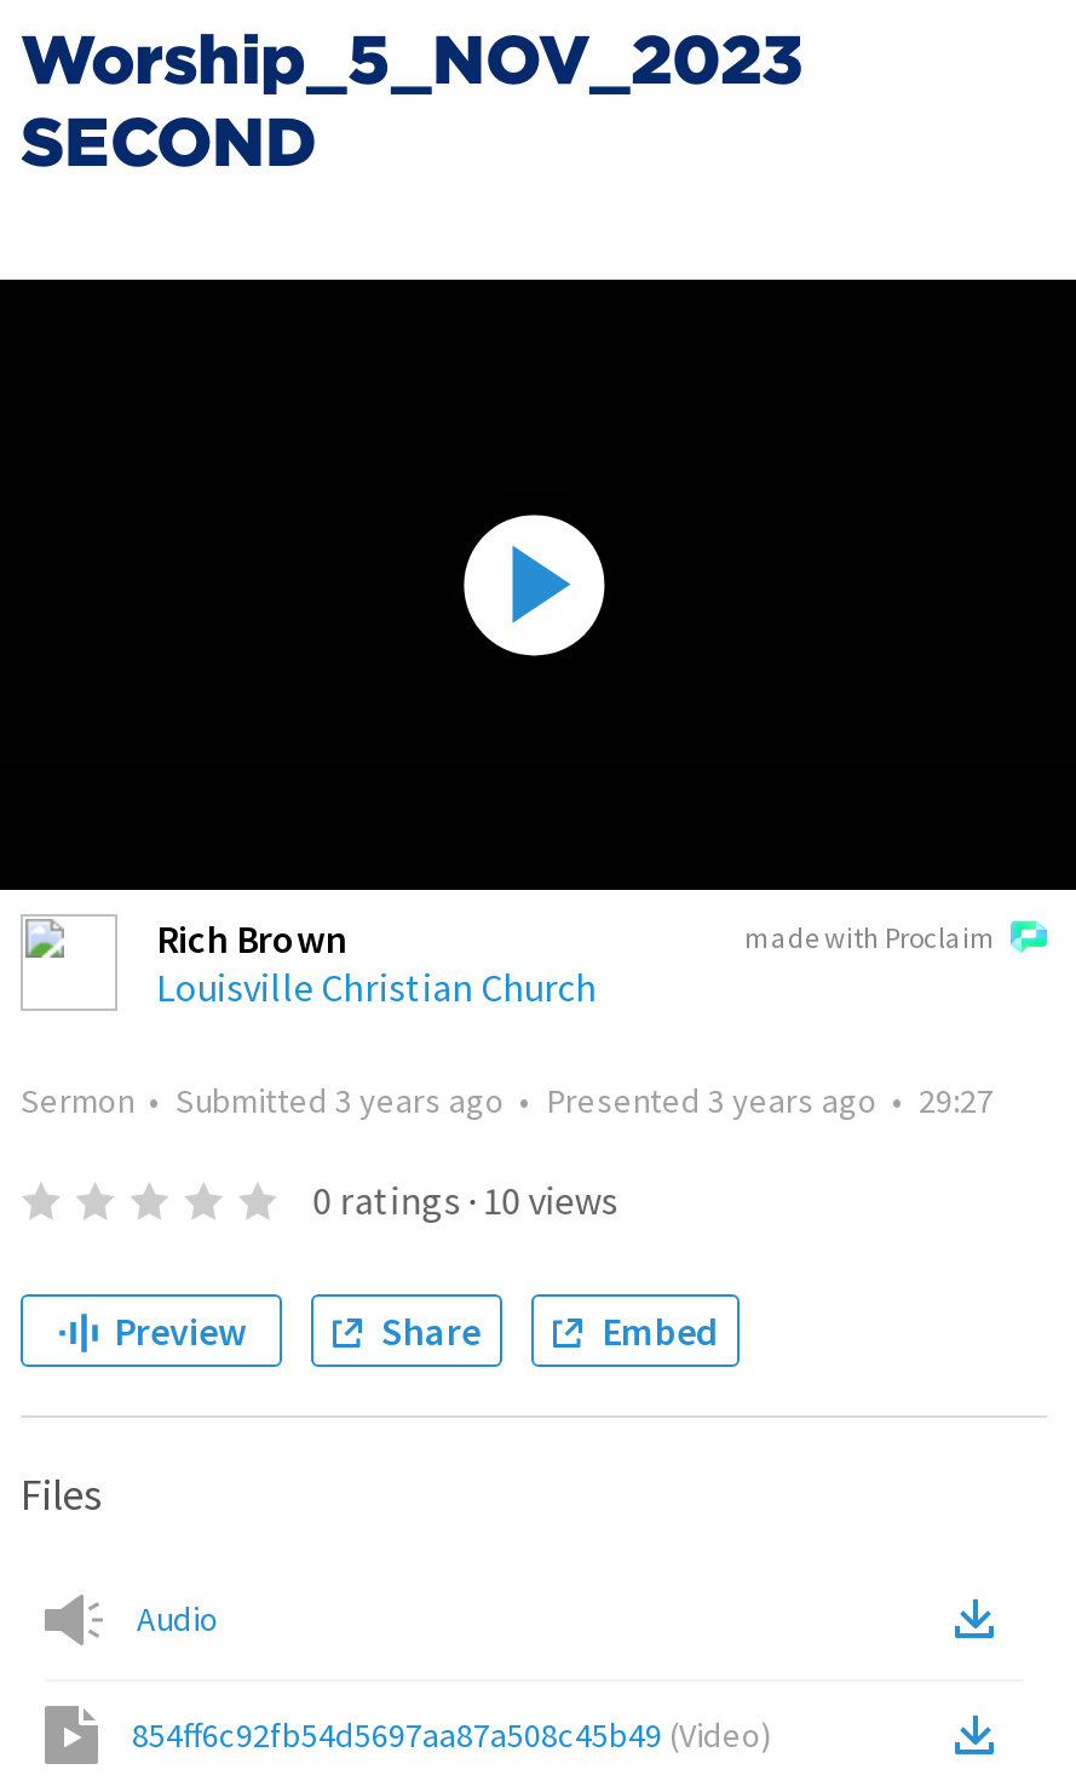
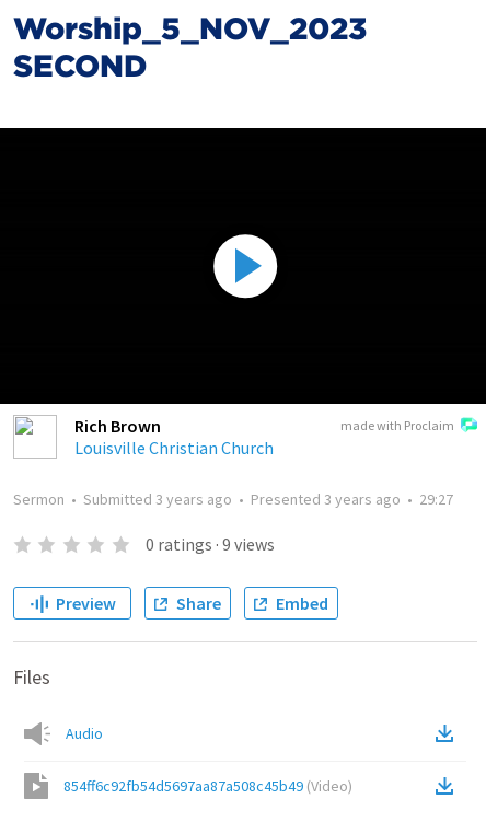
- 0 ratings · 10 views
+ 0 ratings · 9 views
